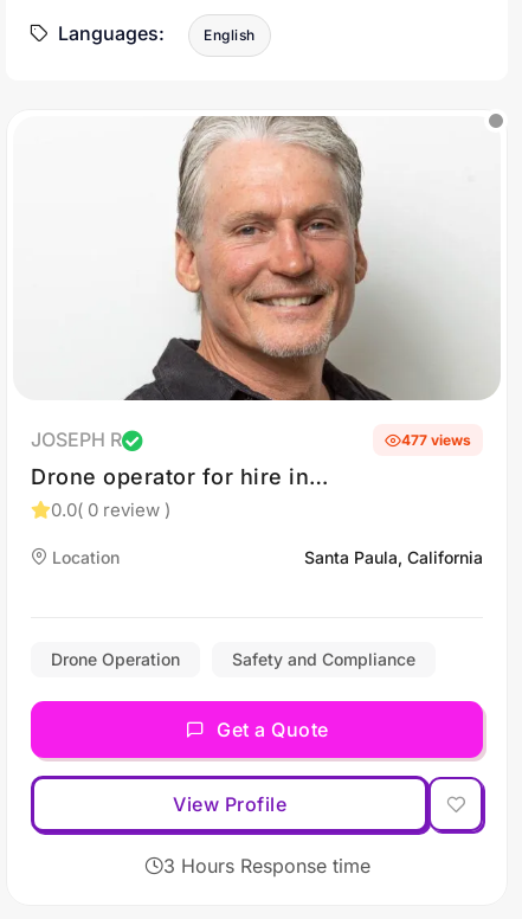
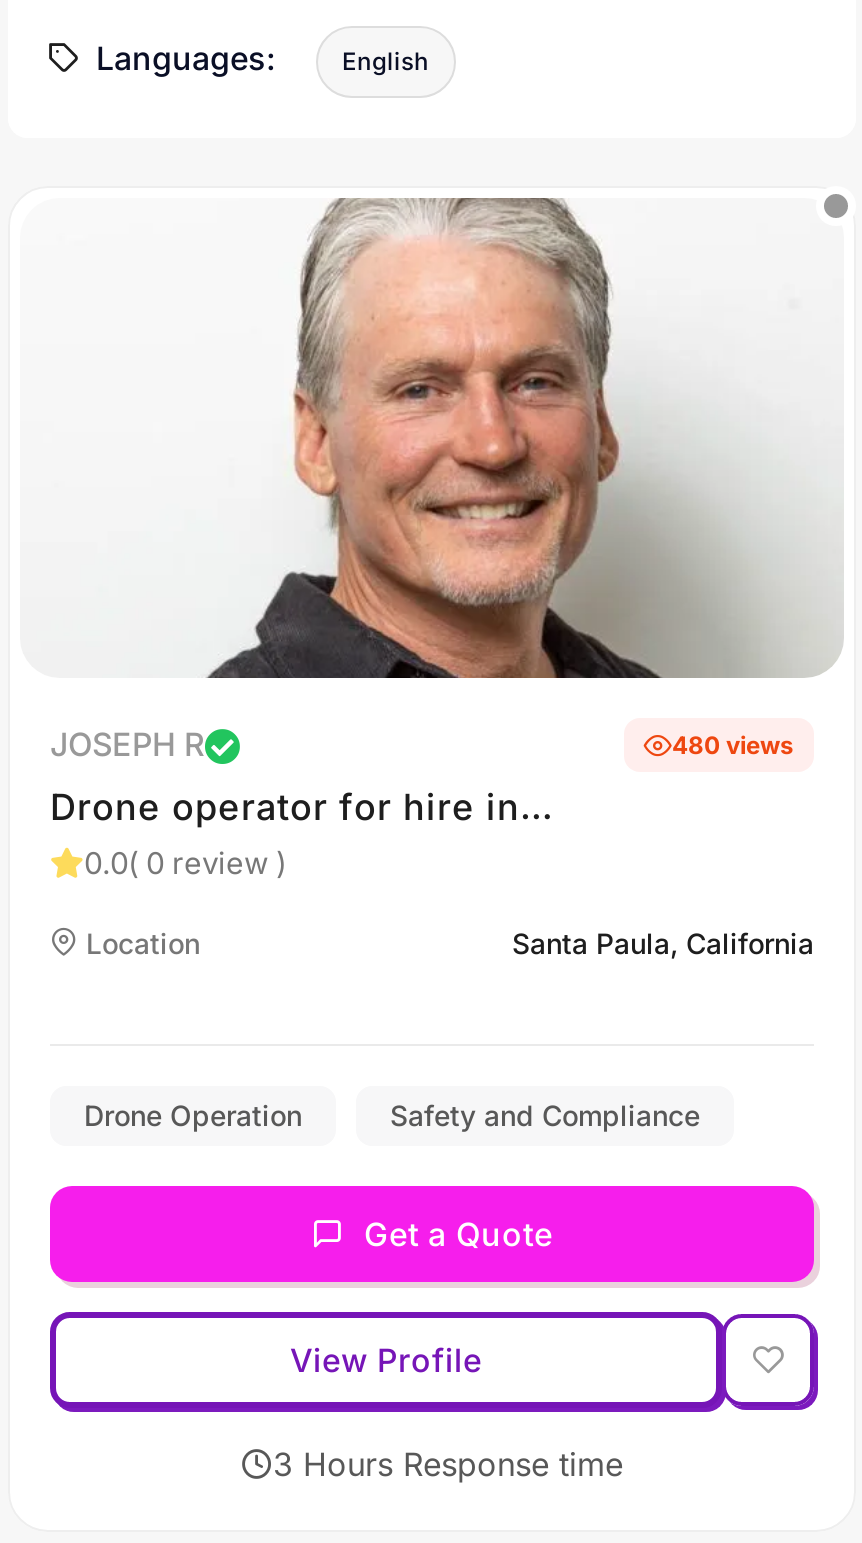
- 477 views
+ 480 views
